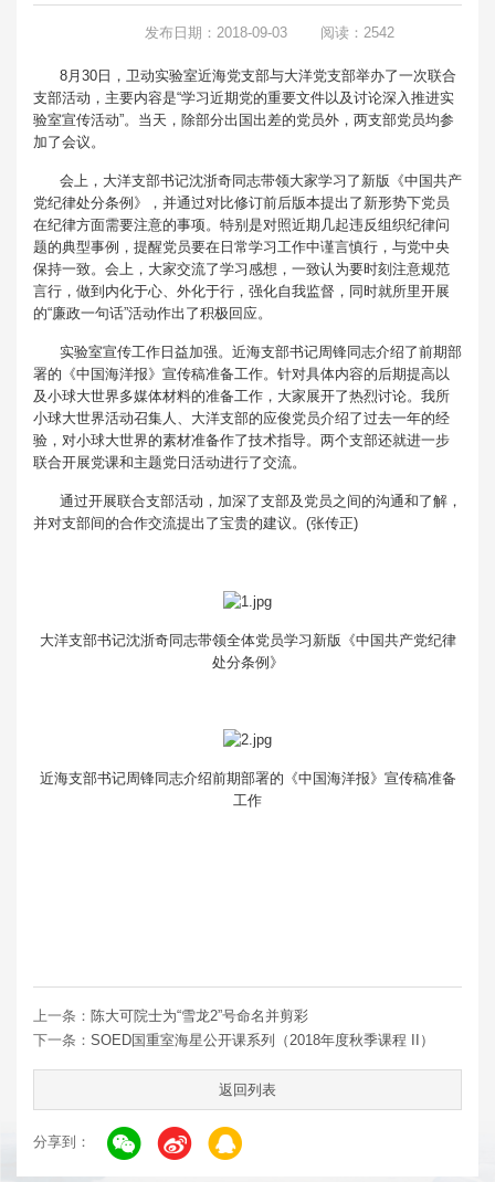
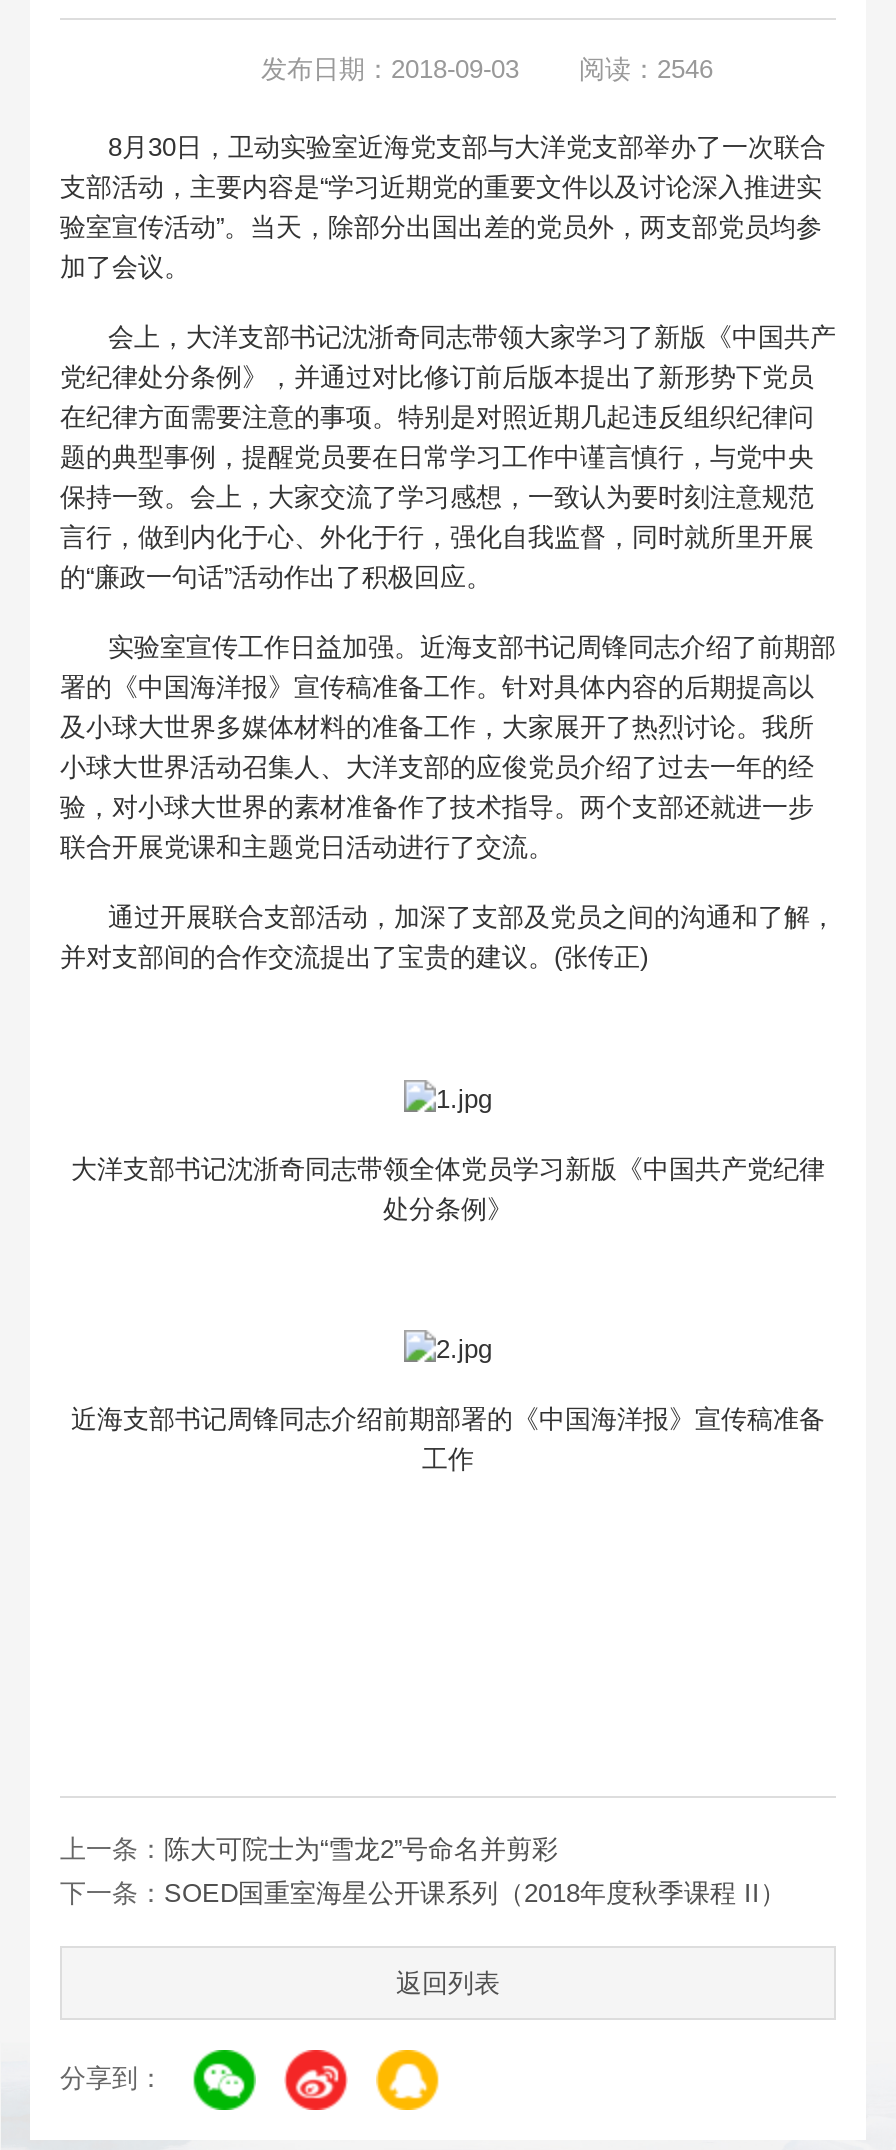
- 发布日期：2018-09-03 阅读：2542
+ 发布日期：2018-09-03 阅读：2546
